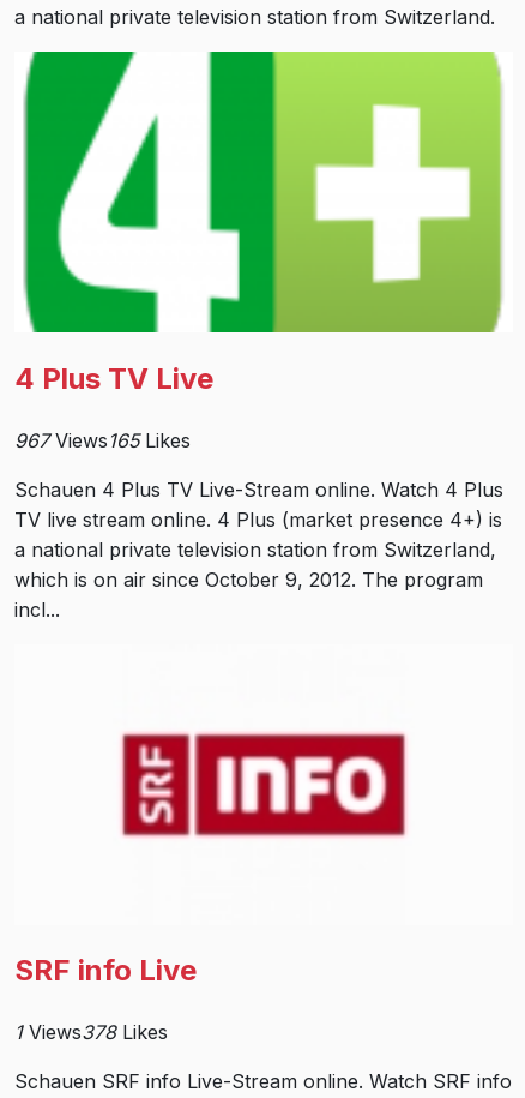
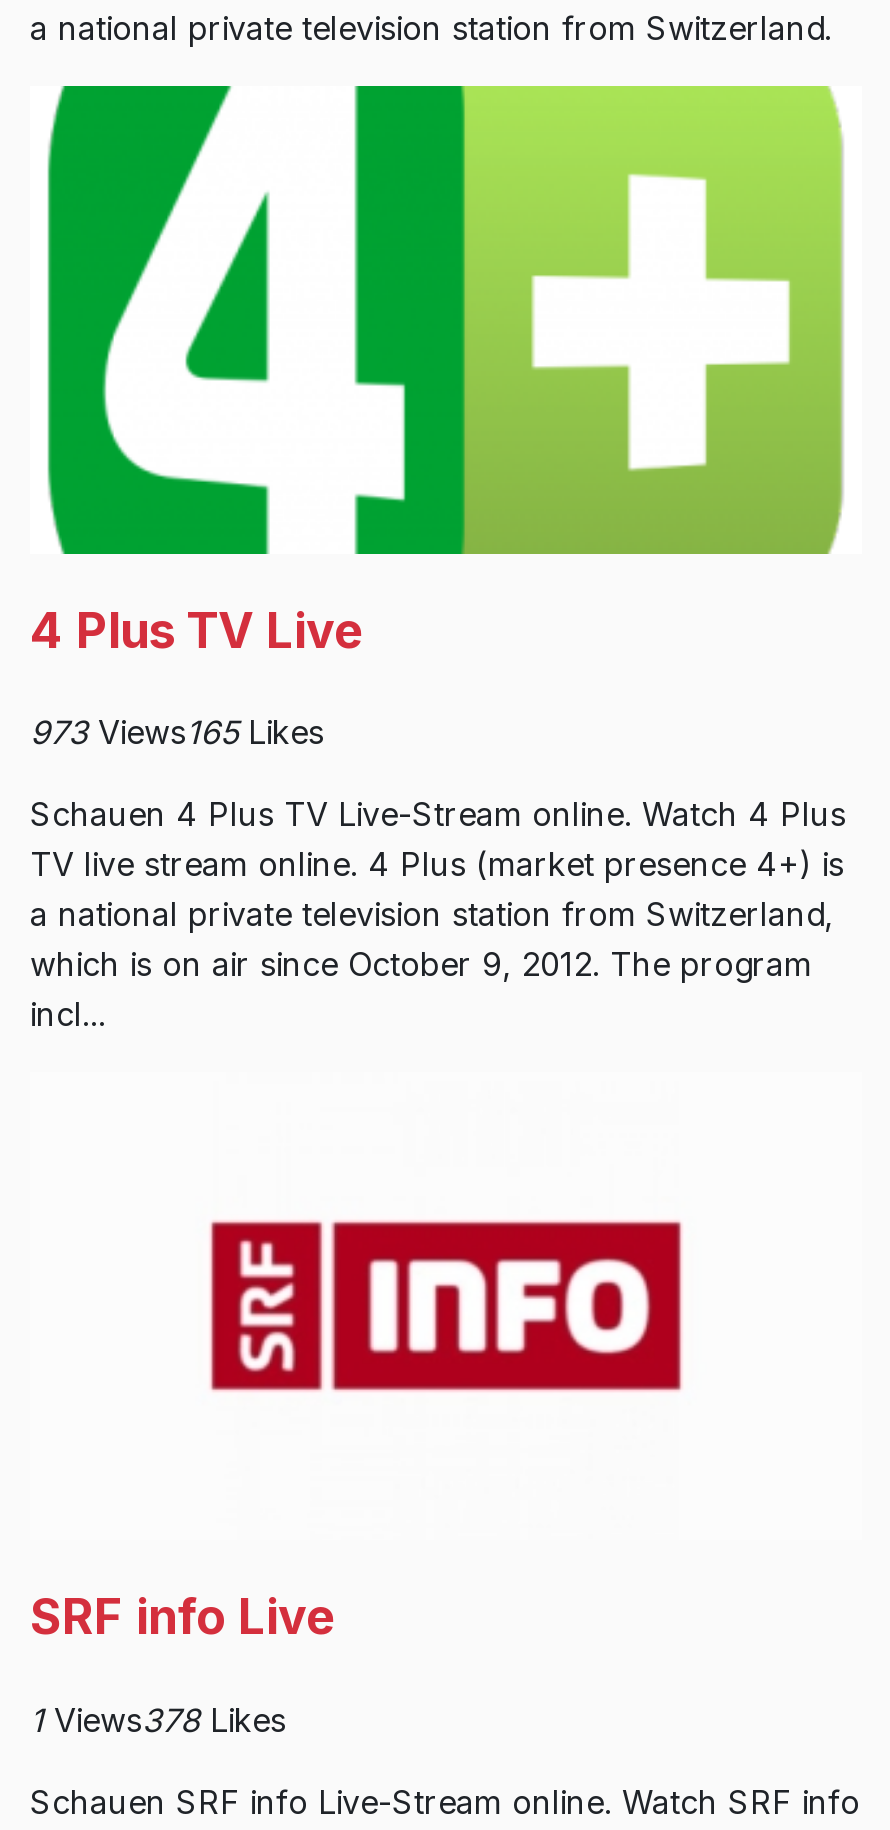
- 967 Views 165 Likes
+ 973 Views 165 Likes
